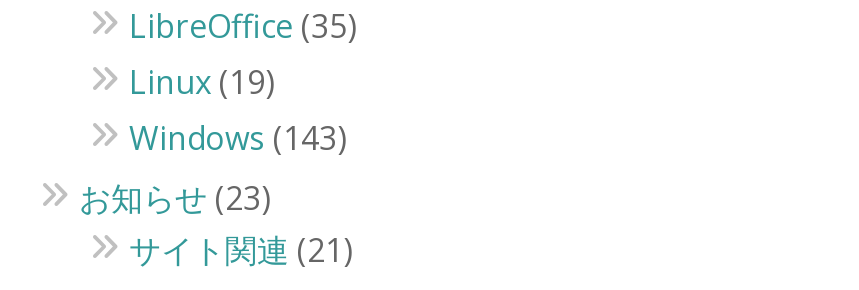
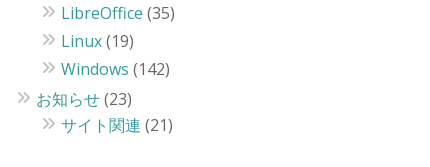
- Windows (143)
+ Windows (142)
